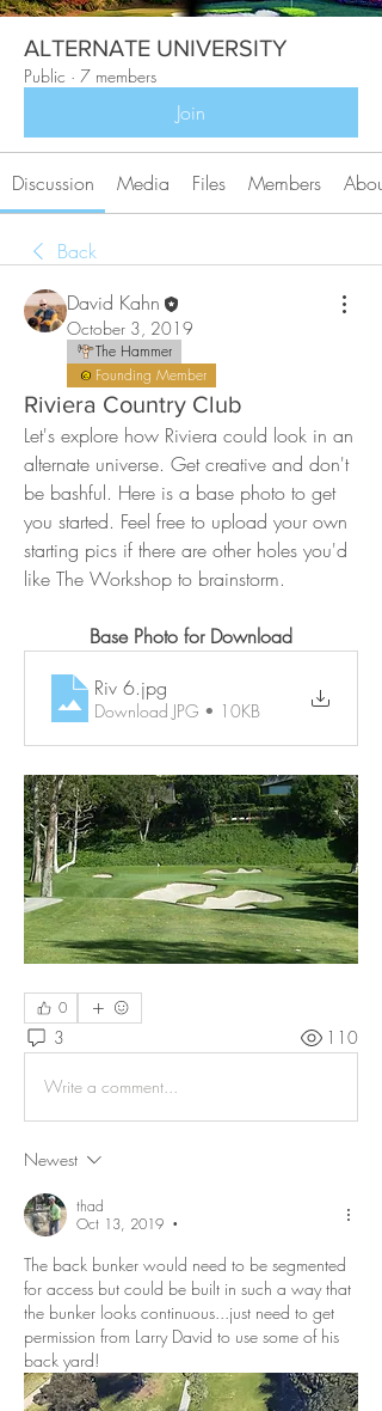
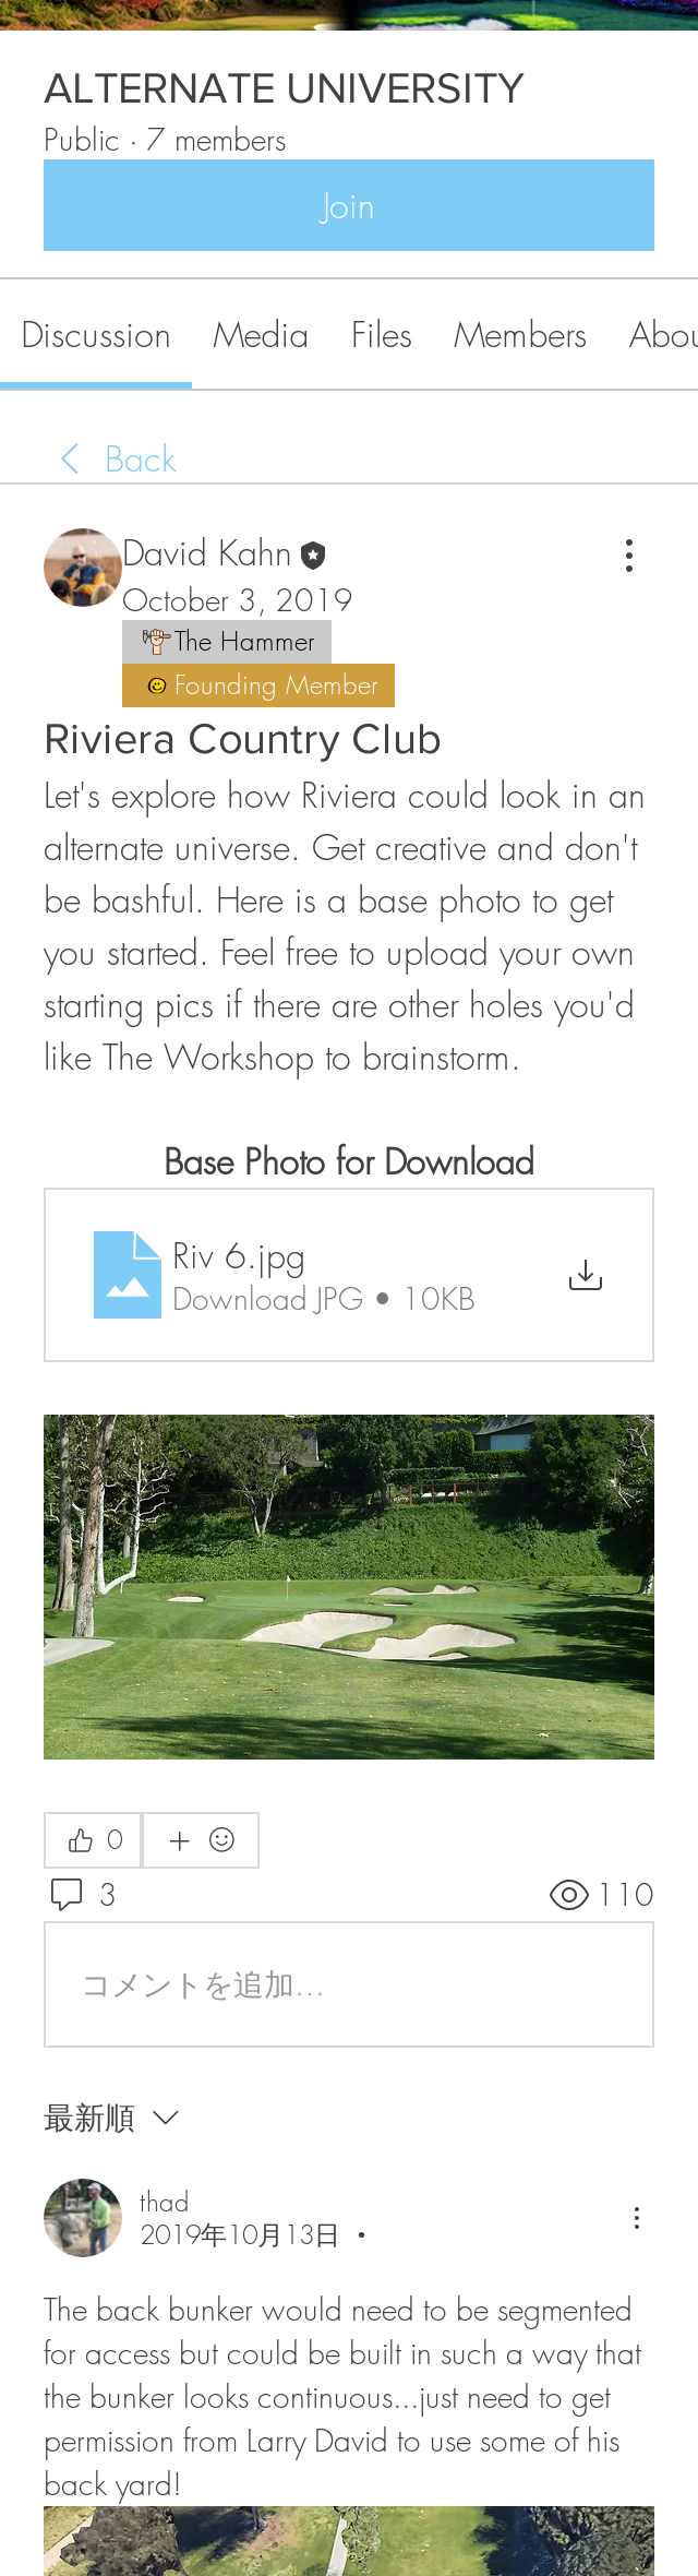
- Write a comment...
+ コメントを追加…

- Newest
+ 最新順

- Oct 13, 2019
+ 2019年10月13日
